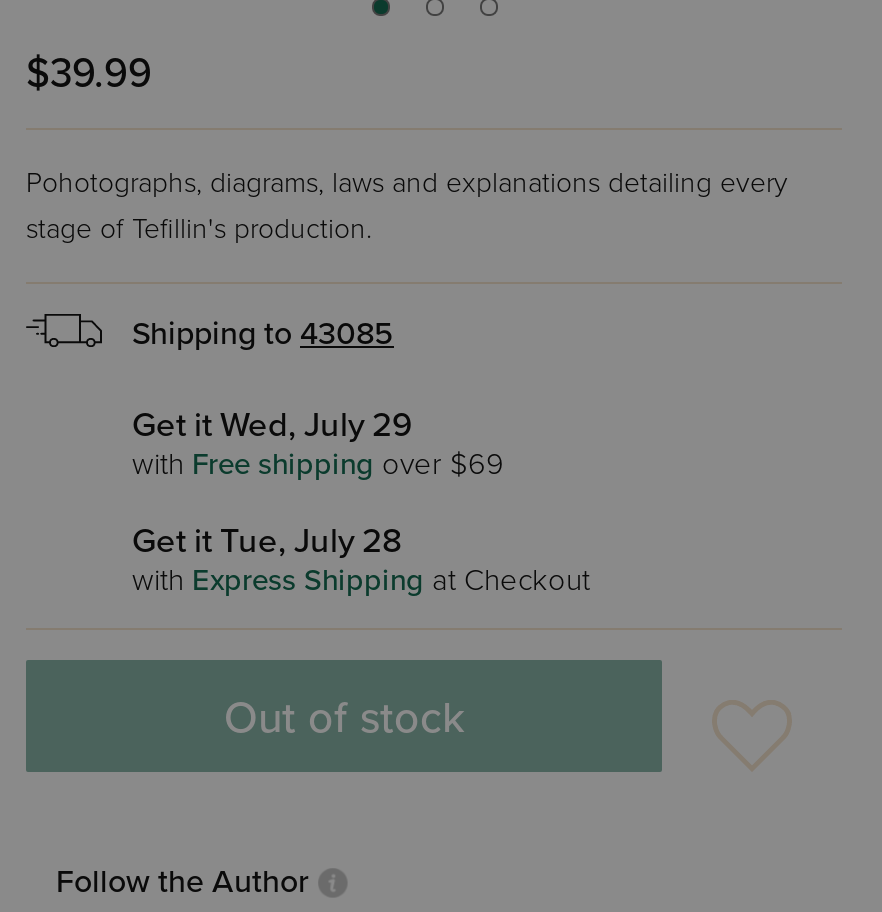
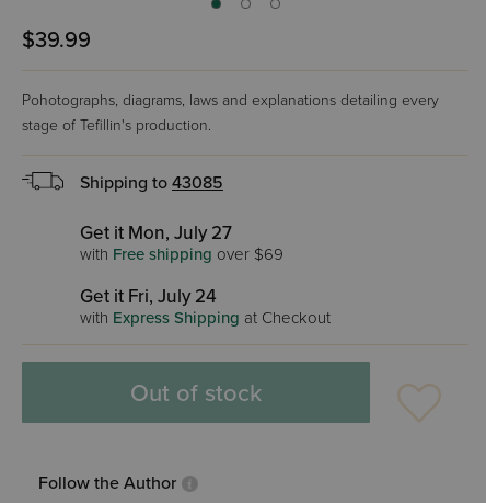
- Get it Wed, July 29
+ Get it Mon, July 27

- Get it Tue, July 28
+ Get it Fri, July 24
